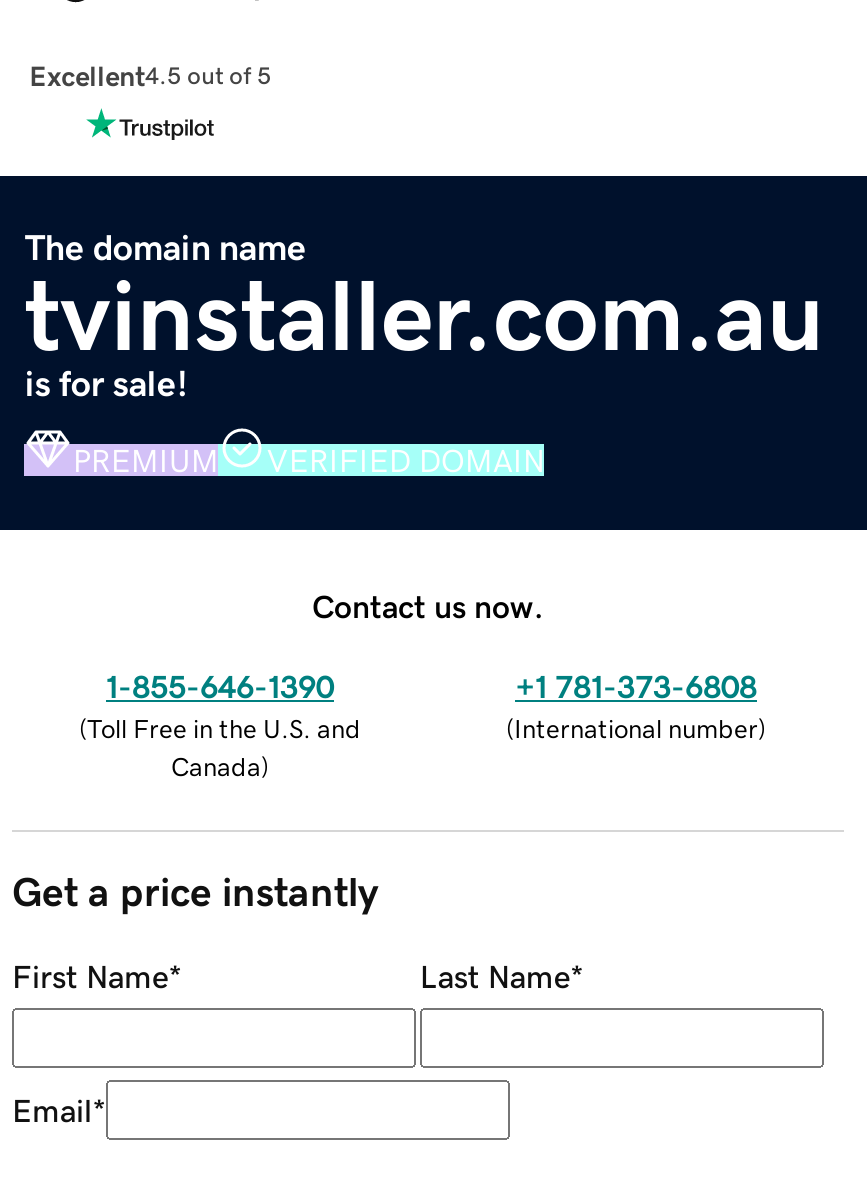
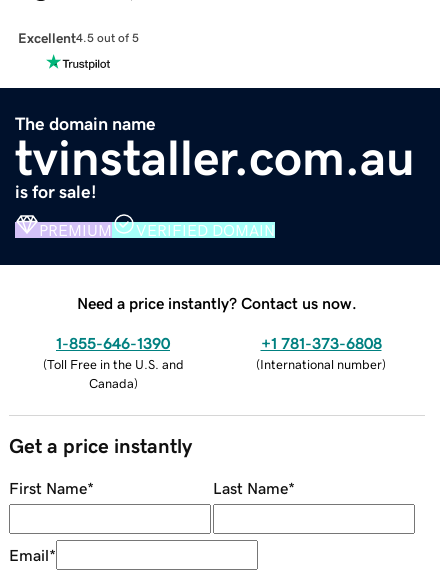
- Contact us now.
+ Need a price instantly? Contact us now.
